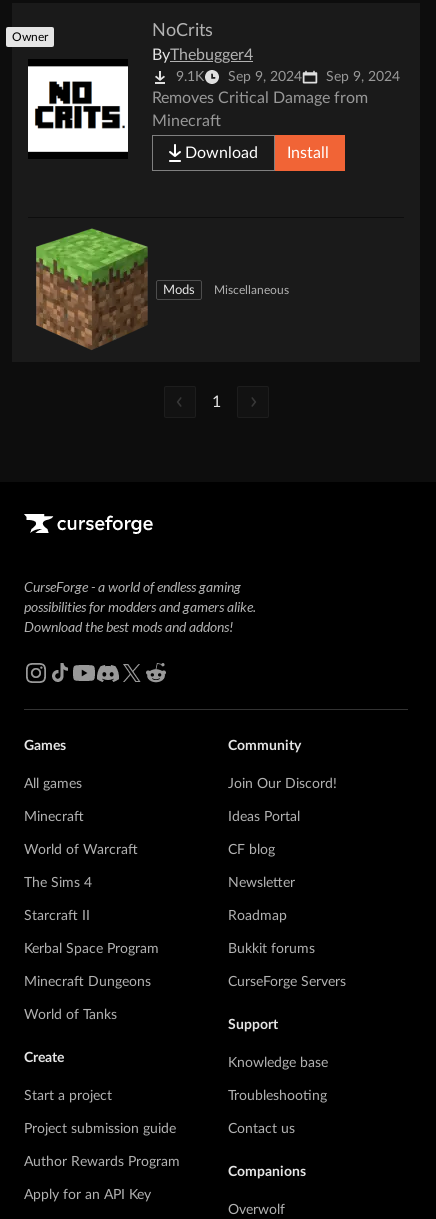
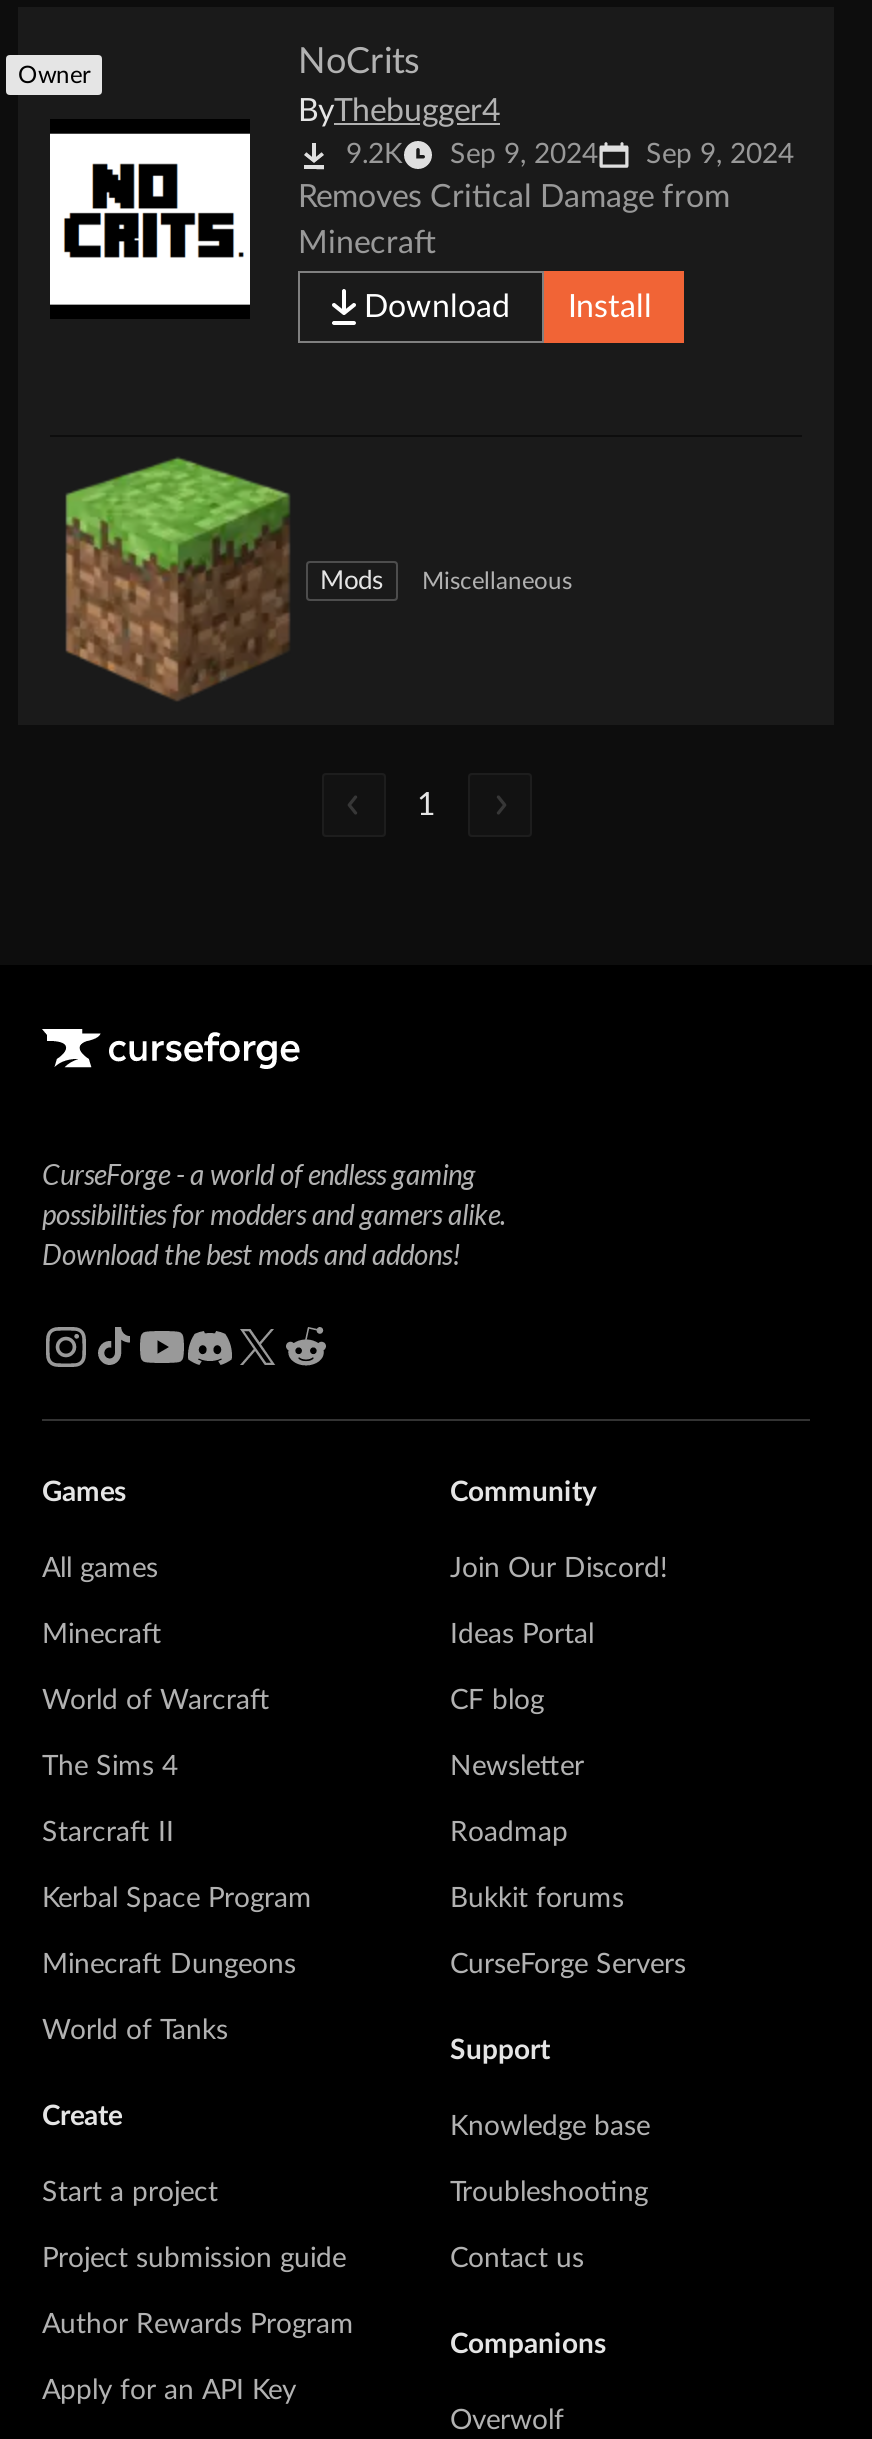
- 9.1K Sep 9, 2024 Sep 9, 2024
+ 9.2K Sep 9, 2024 Sep 9, 2024
